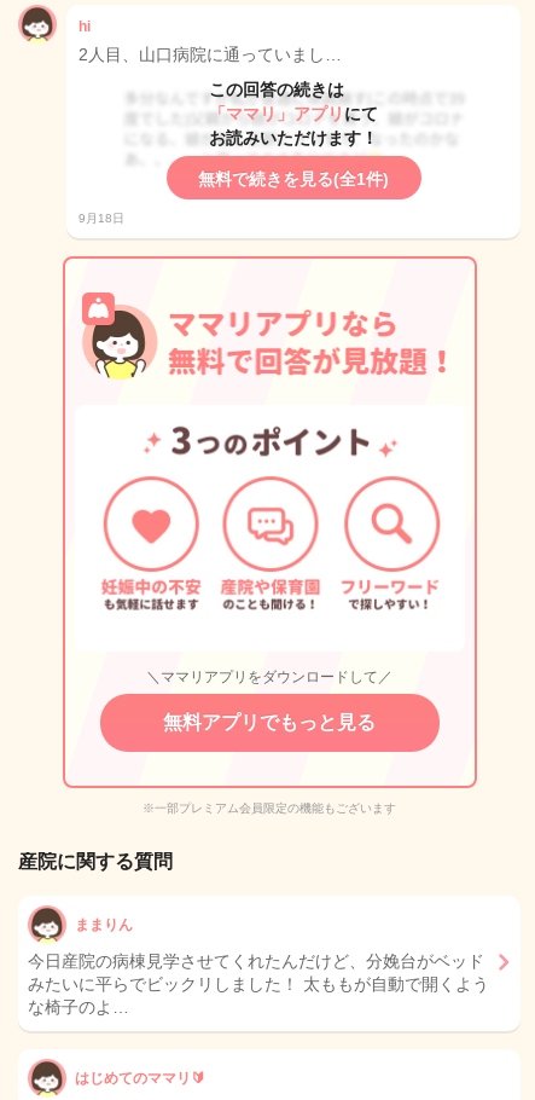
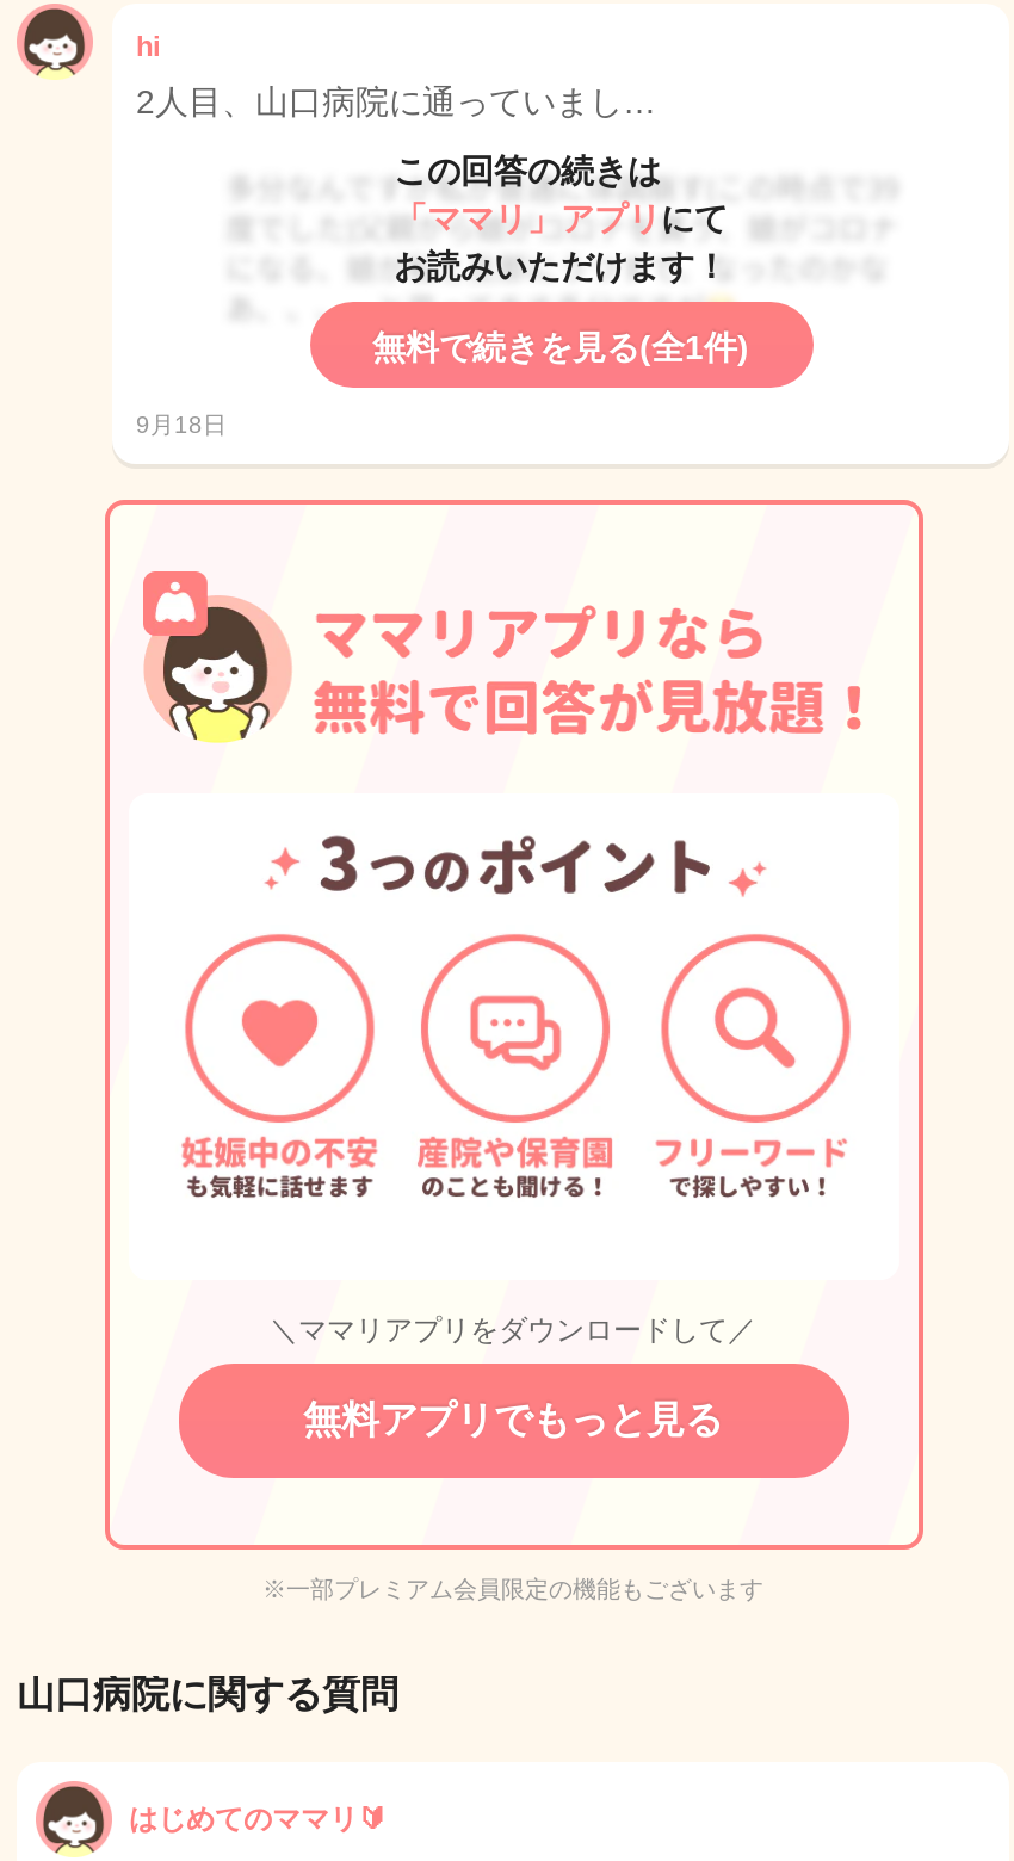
- 産院に関する質問
- ままりん
- 今日産院の病棟見学させてくれたんだけど、分娩台がベッド
- みたいに平らでビックリしました！ 太ももが自動で開くよう
- な椅子のよ…
+ 山口病院に関する質問
